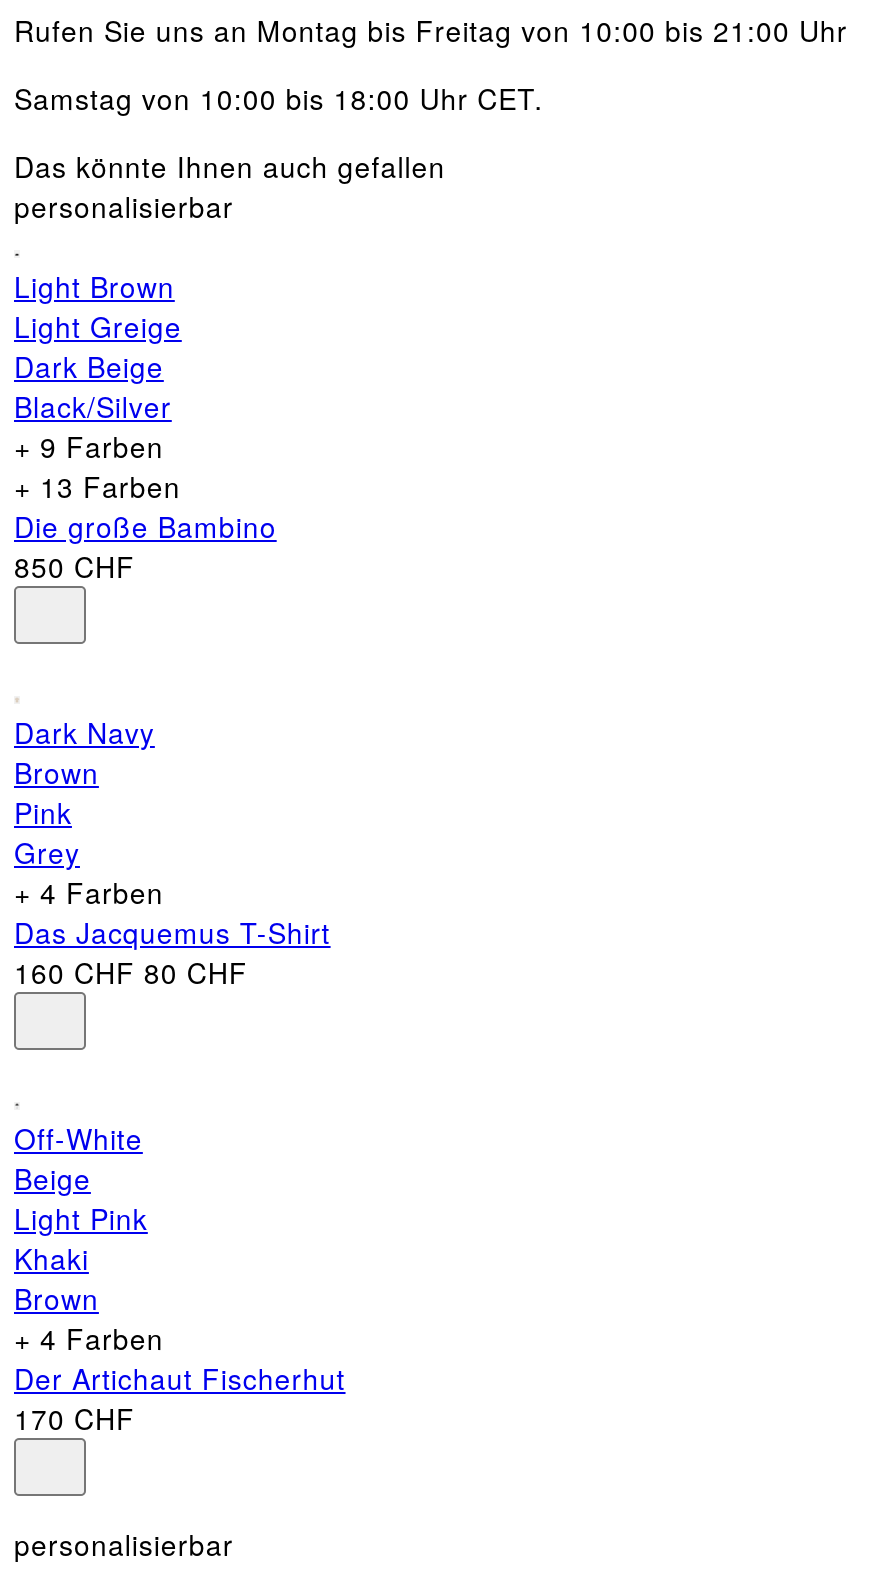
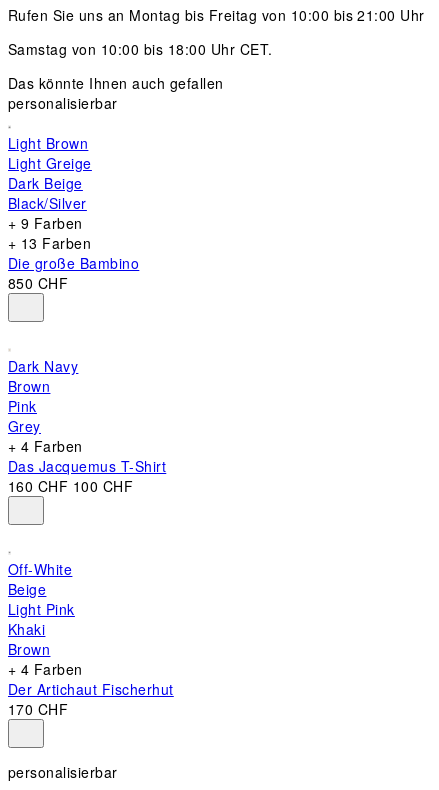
- 160 CHF 80 CHF
+ 160 CHF 100 CHF
